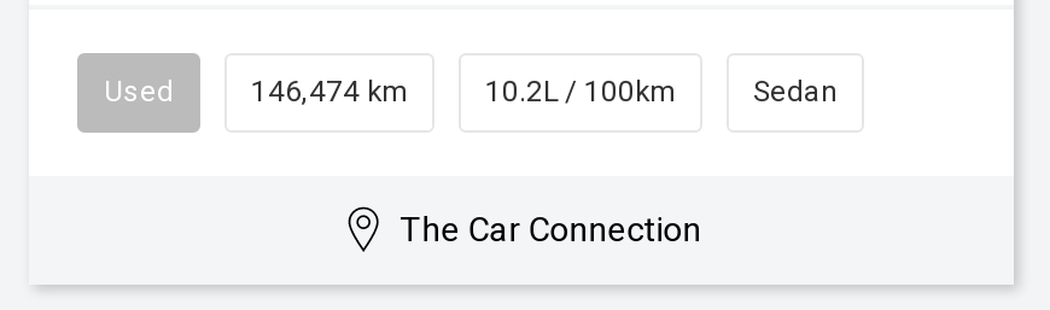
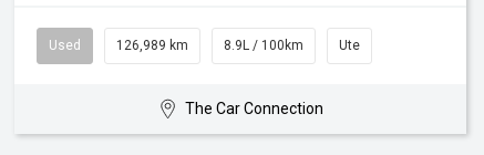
- 146,474 km
- 10.2L / 100km
- Sedan
+ 126,989 km
+ 8.9L / 100km
+ Ute
